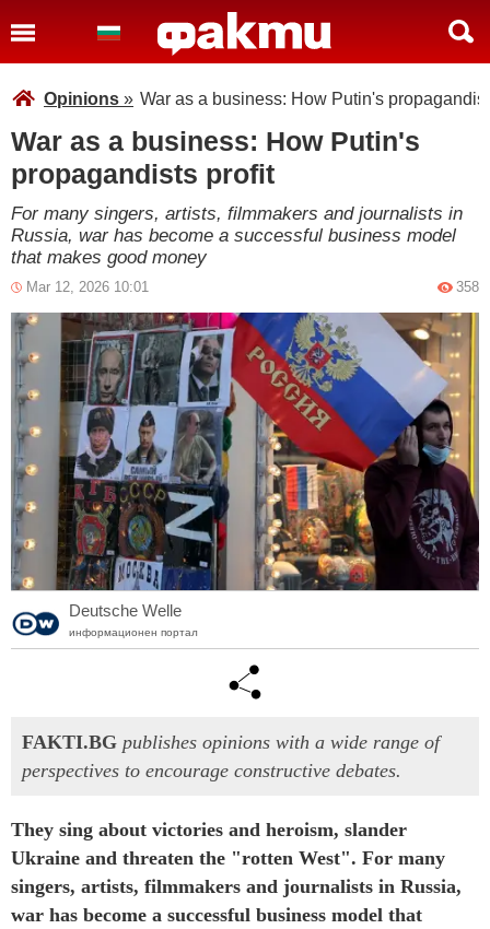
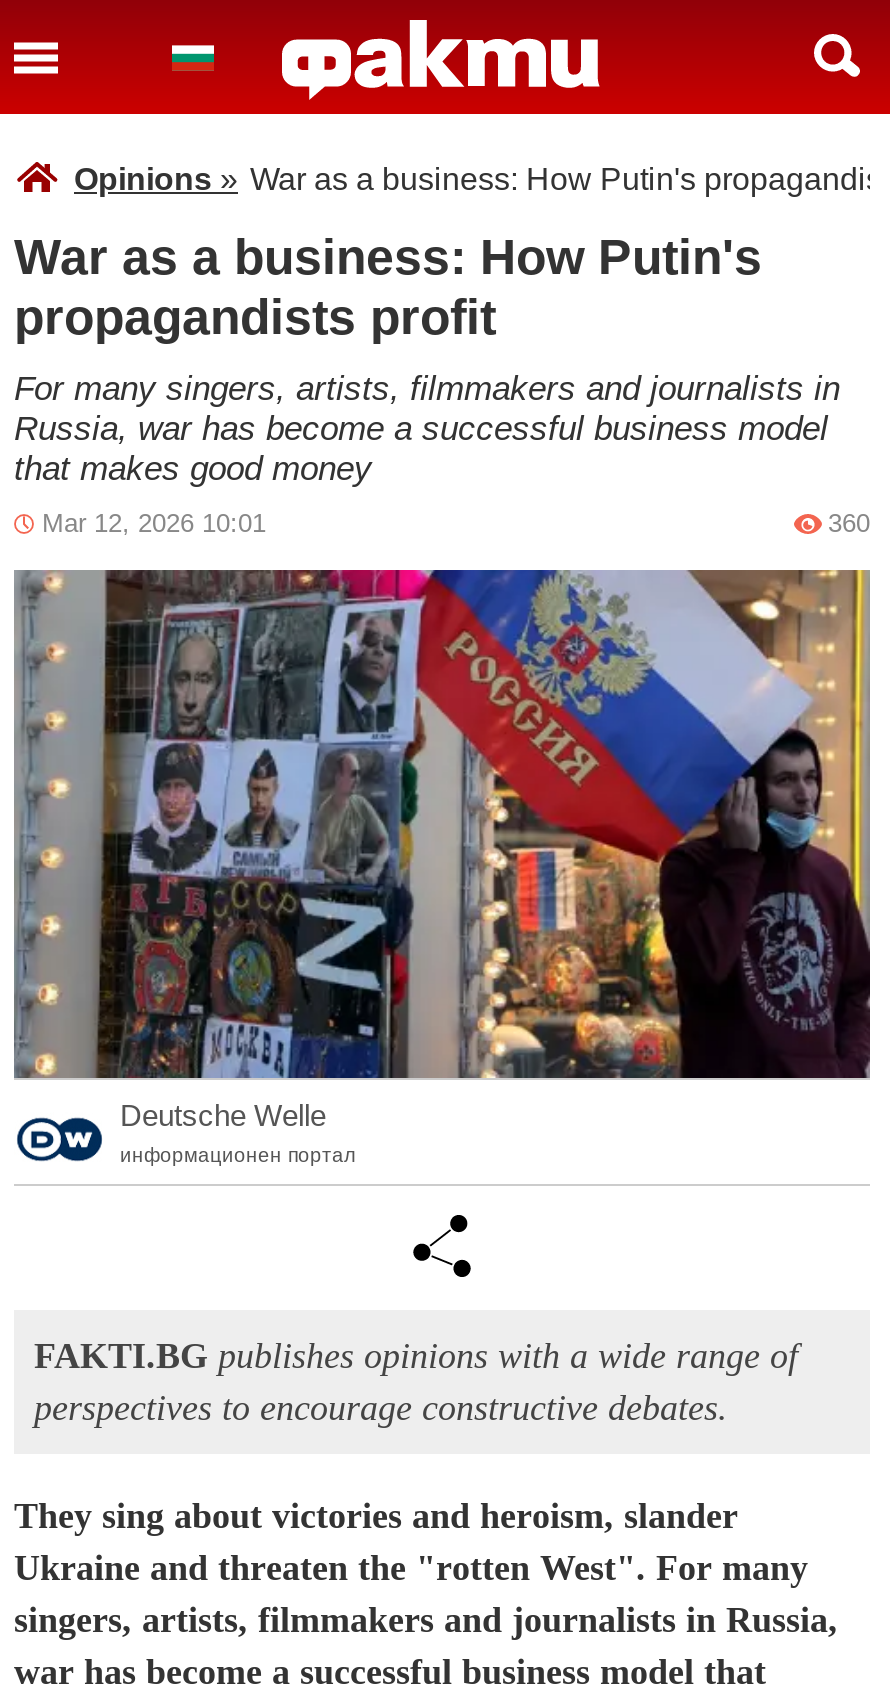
- 358
+ 360
